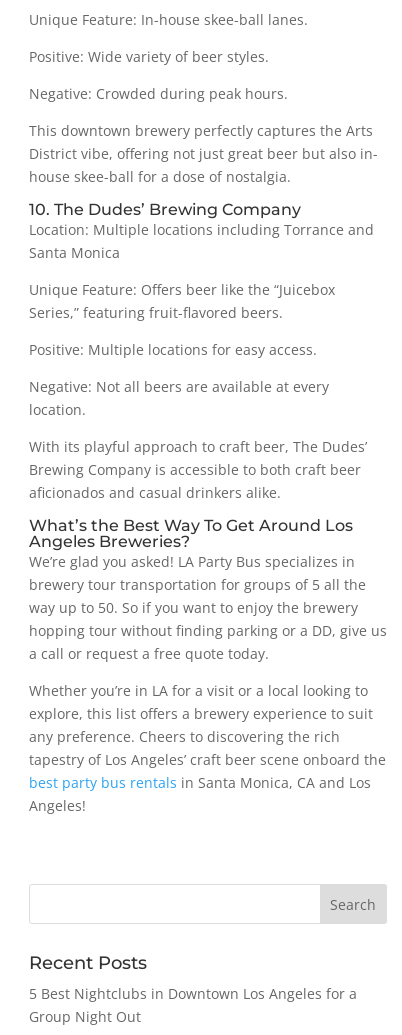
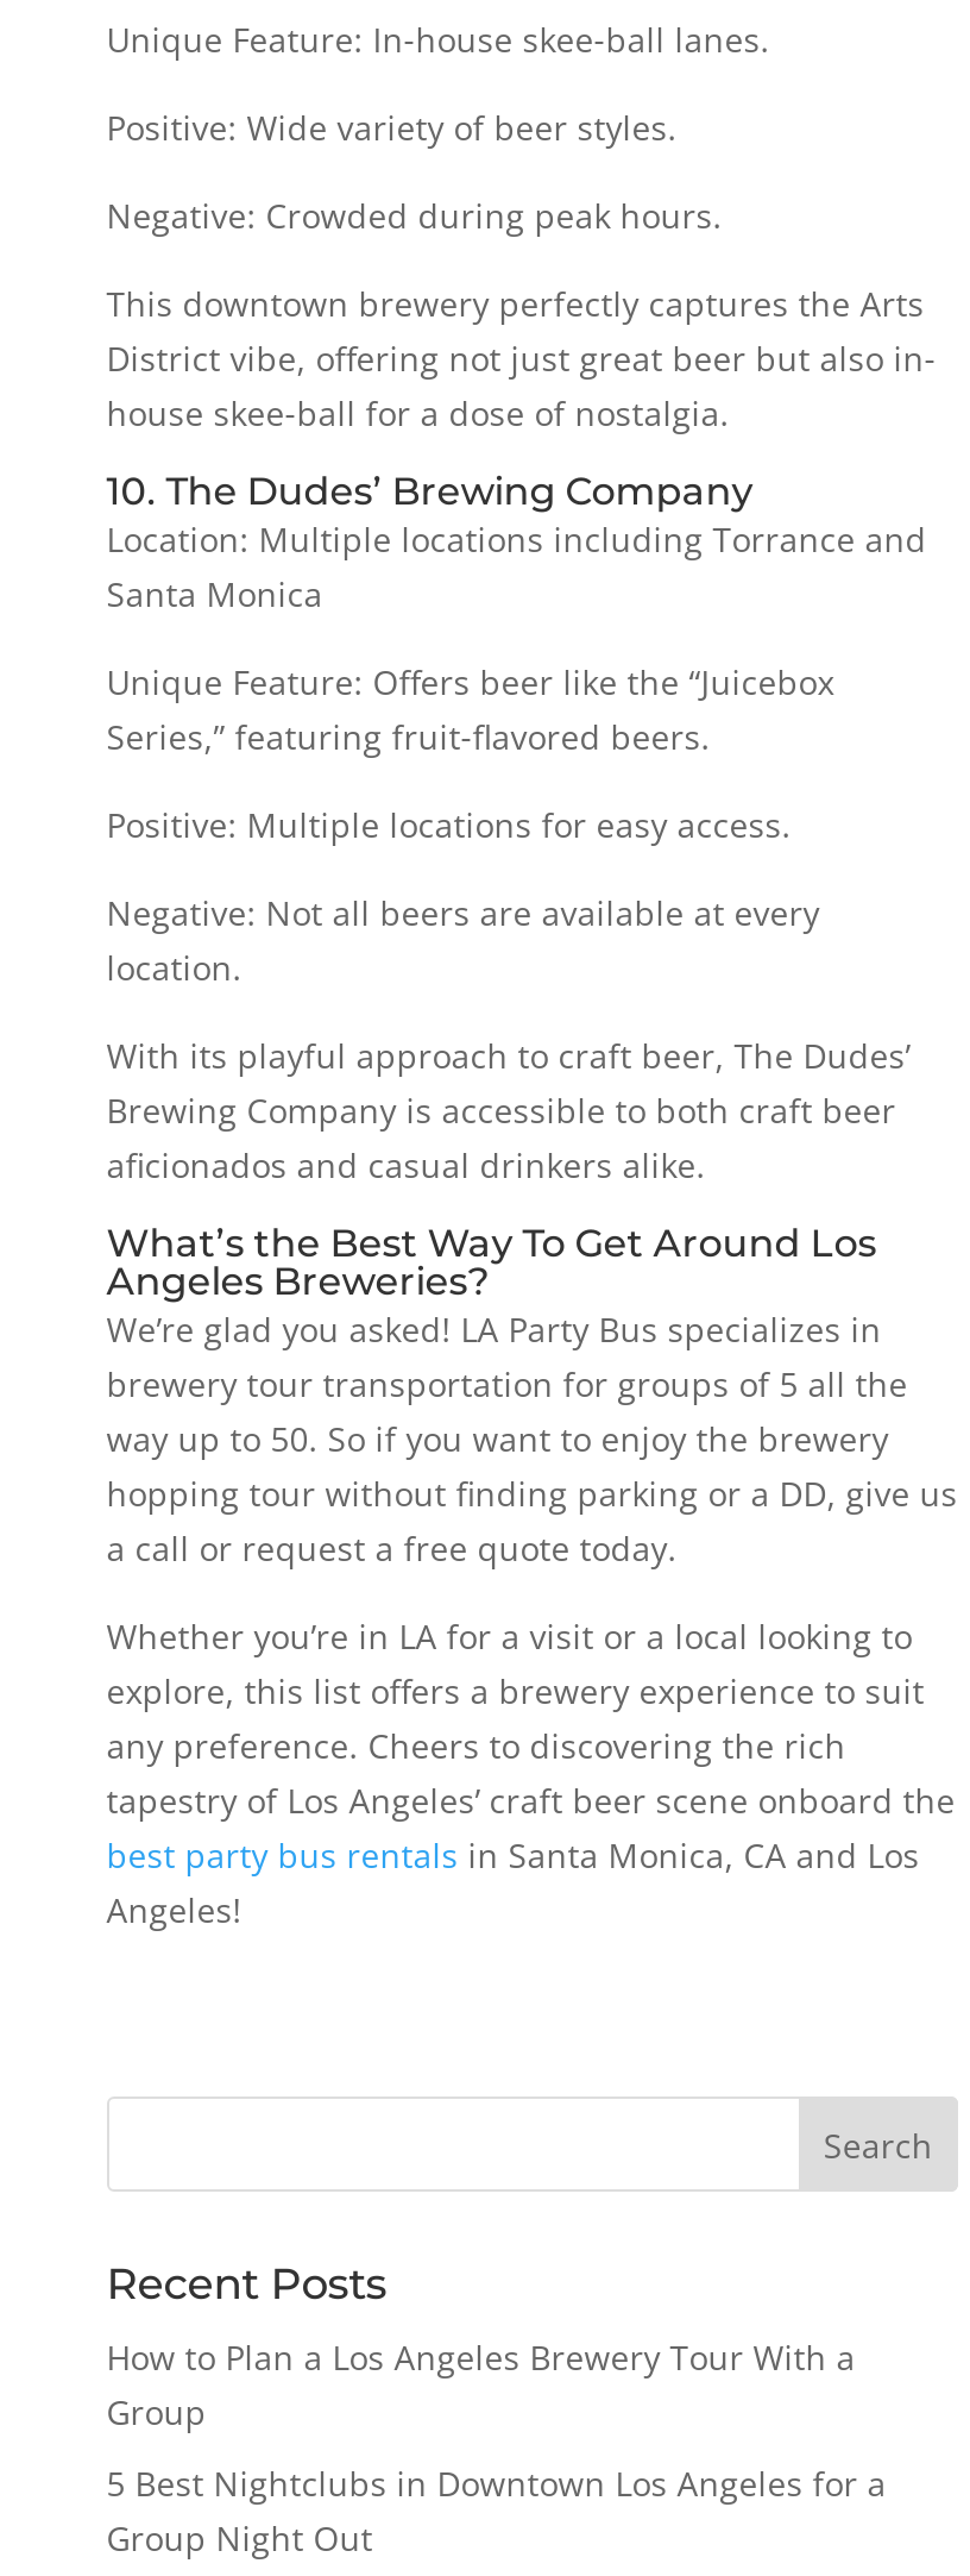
+ How to Plan a Los Angeles Brewery Tour With a
+ Group
